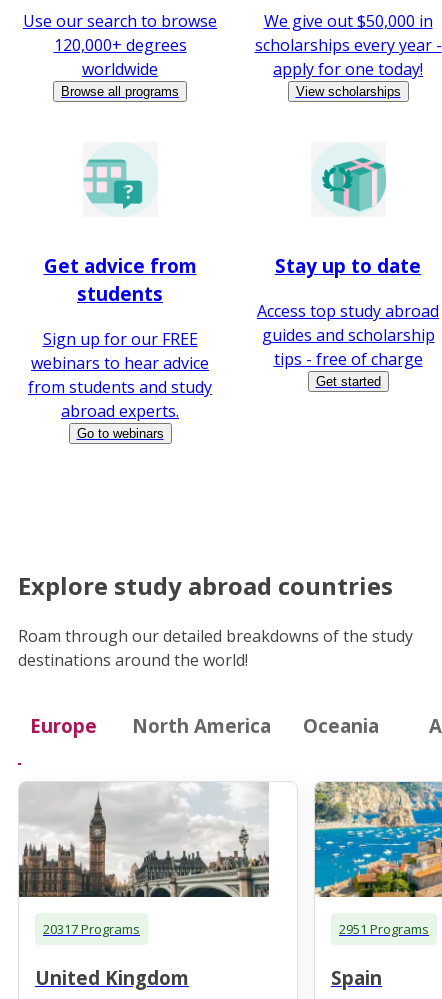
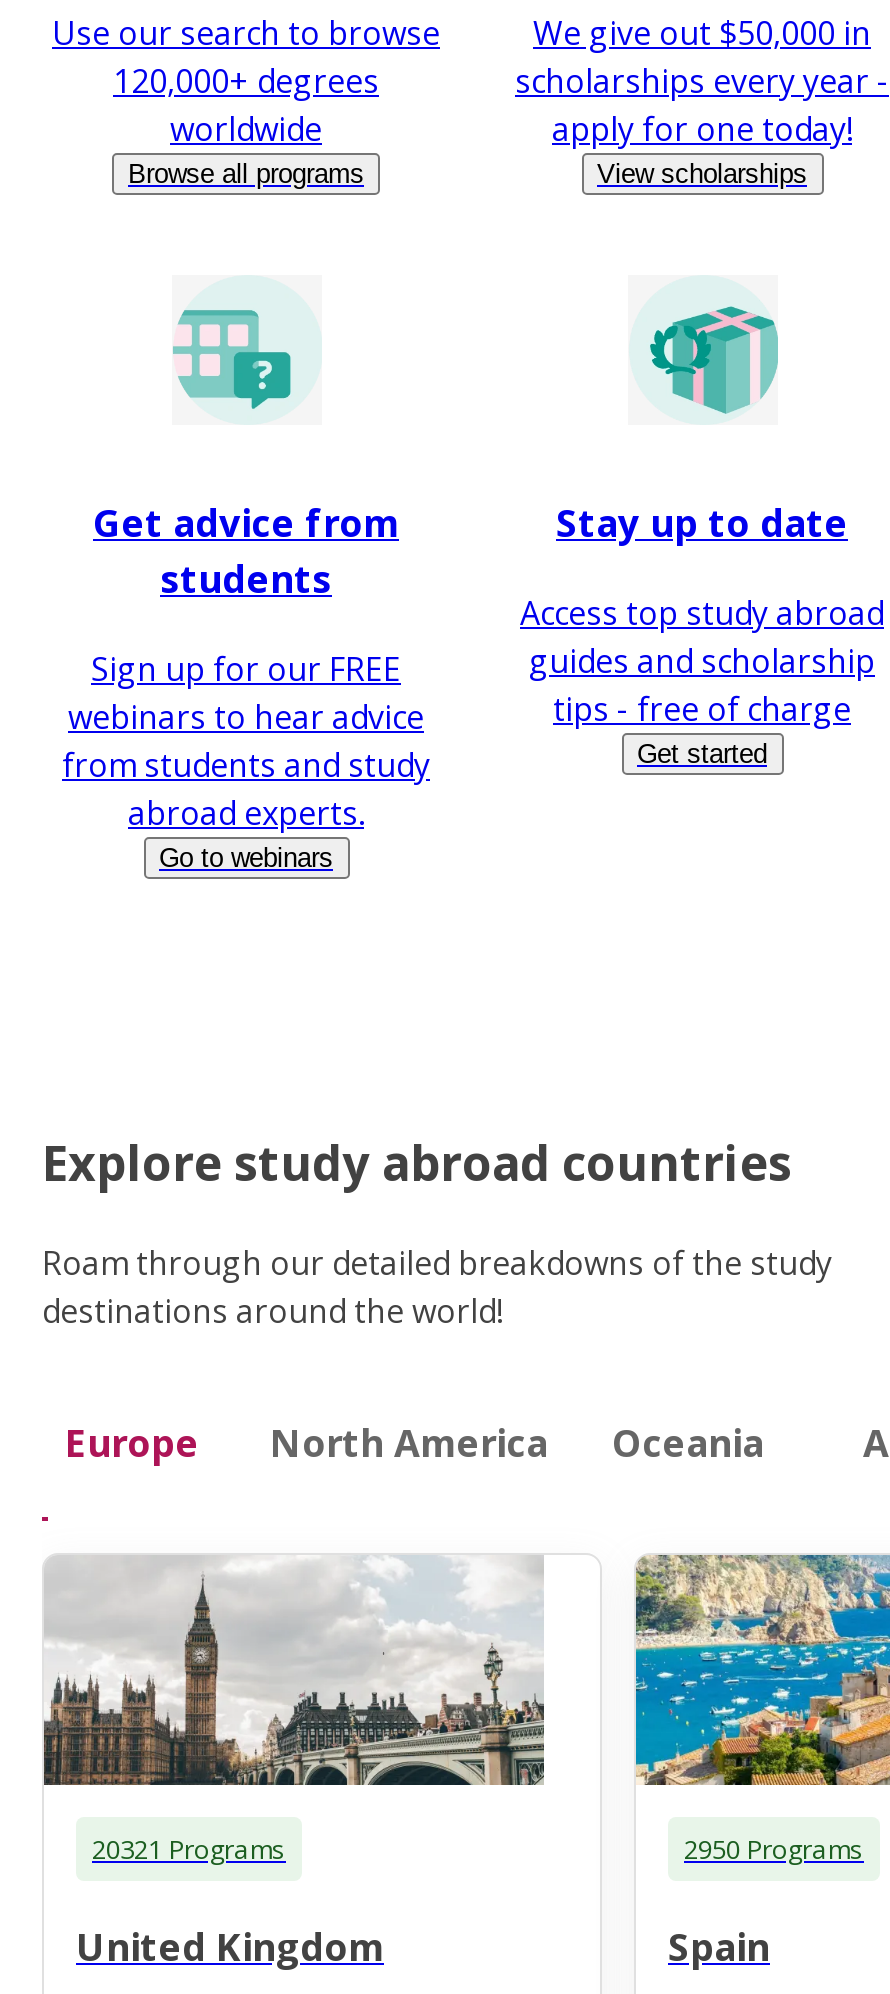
- 20317 Programs
+ 20321 Programs

- 2951 Programs
+ 2950 Programs
